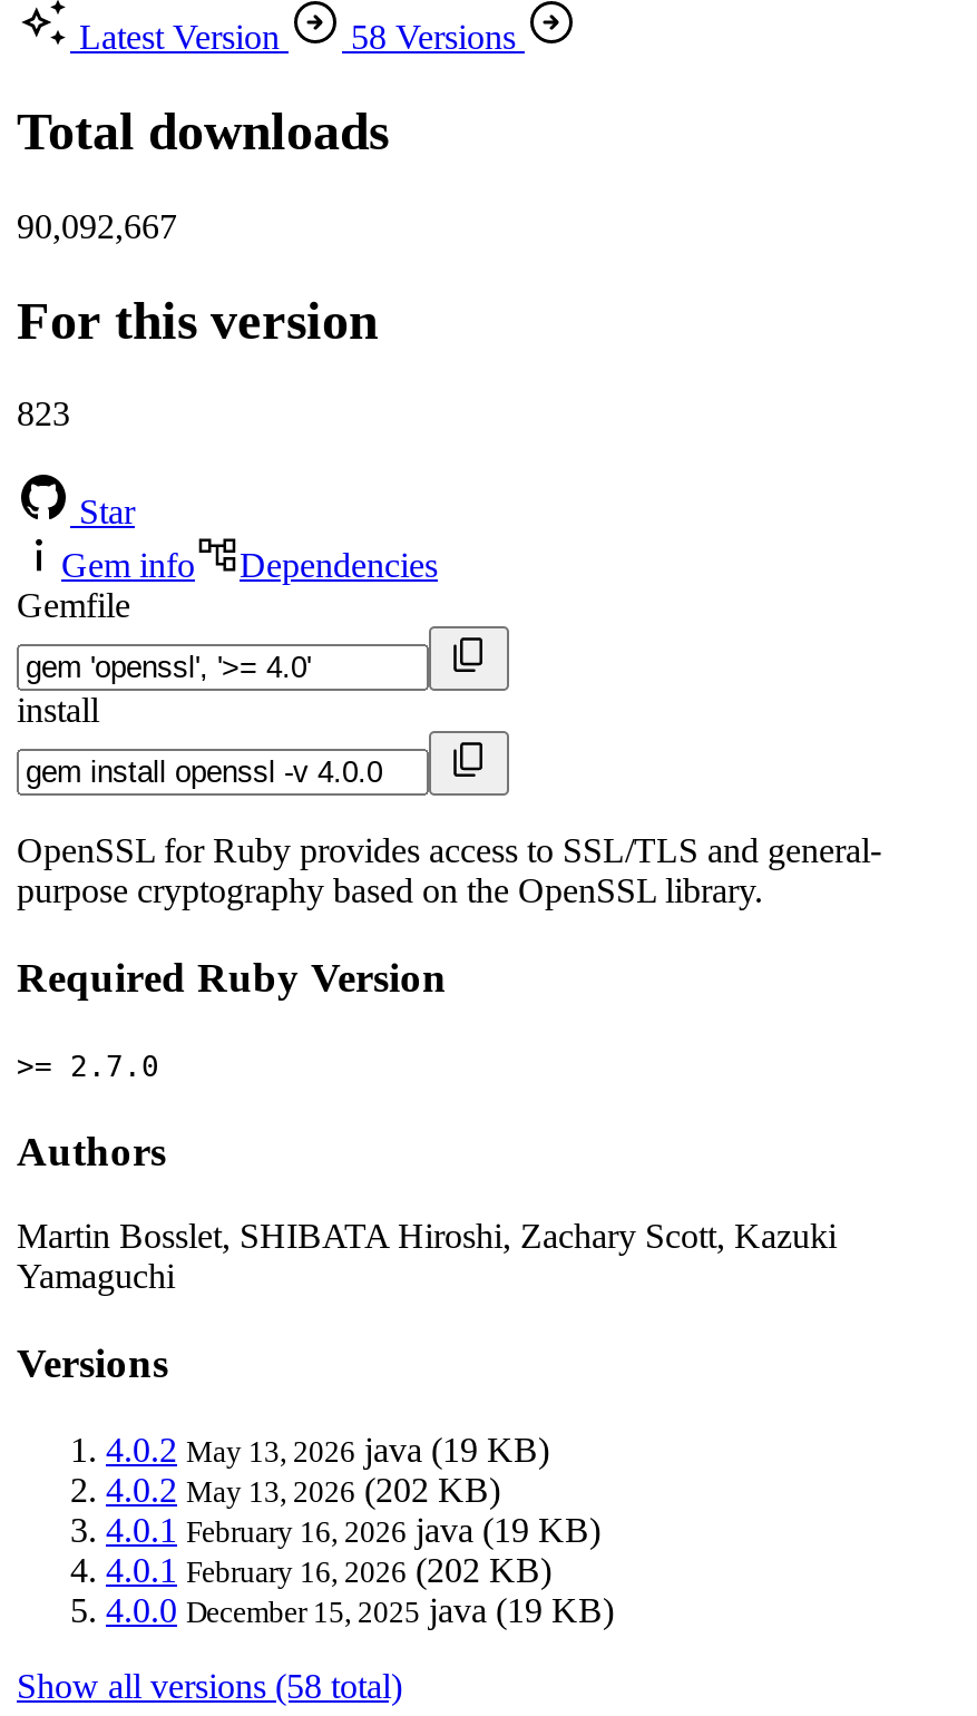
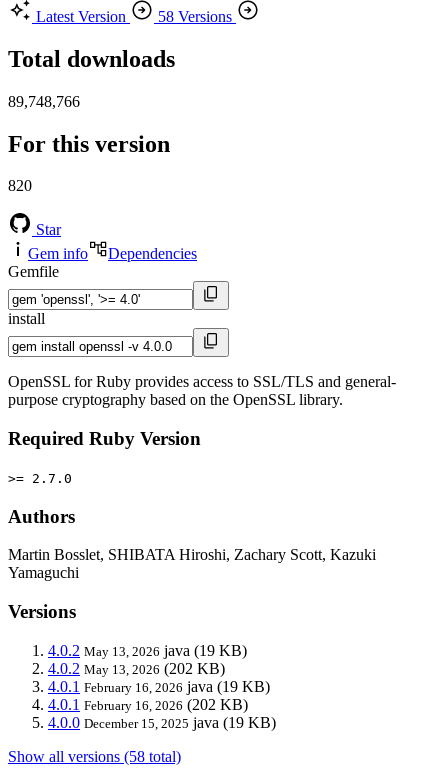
- 90,092,667
+ 89,748,766

- 823
+ 820
